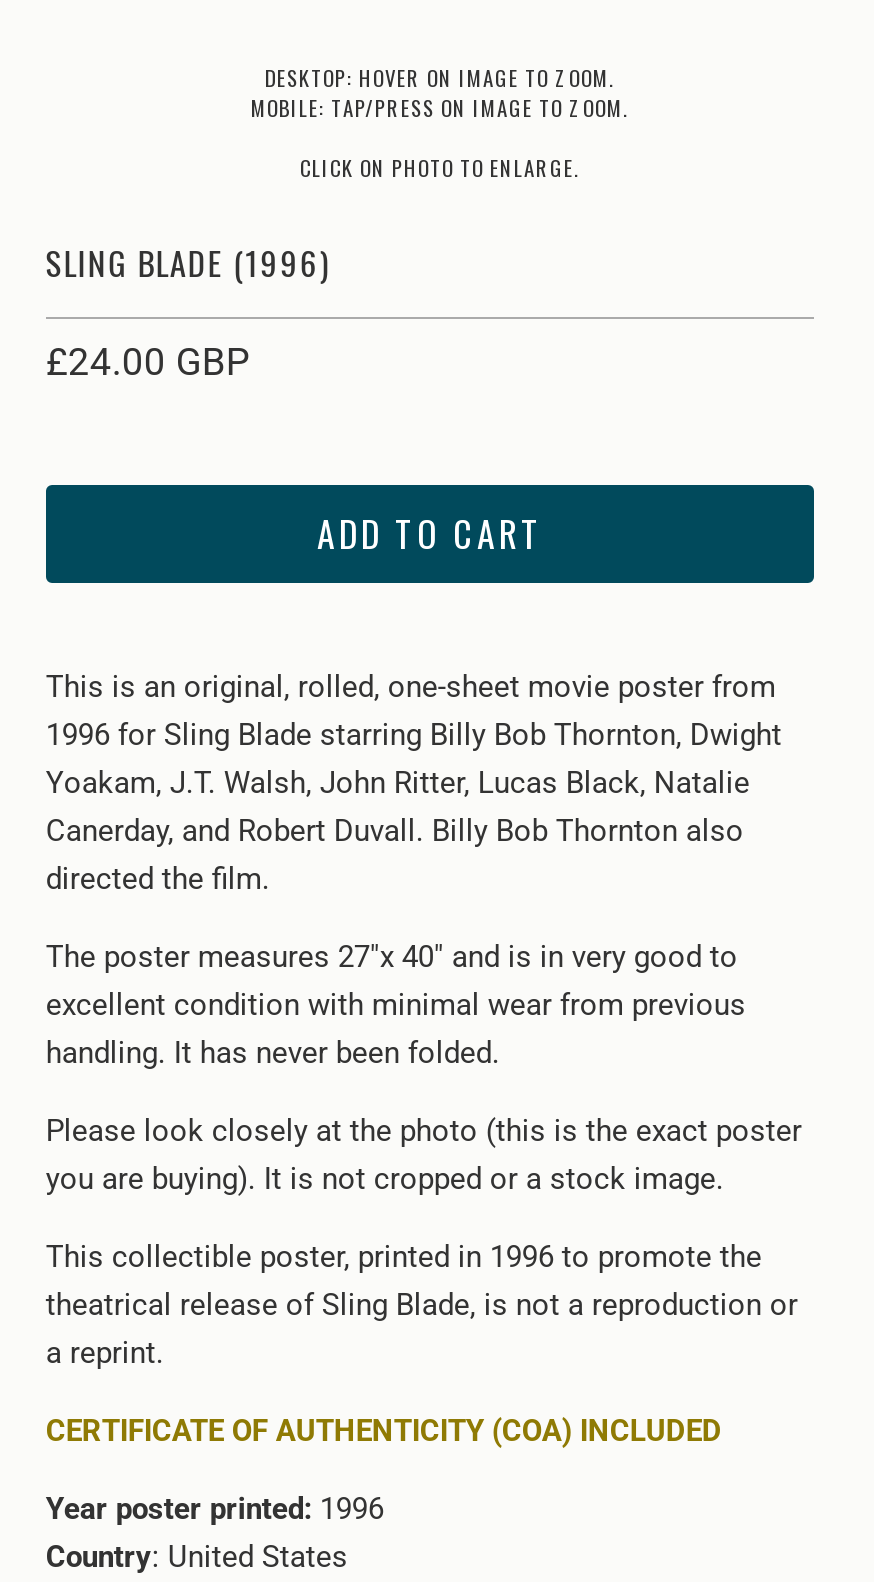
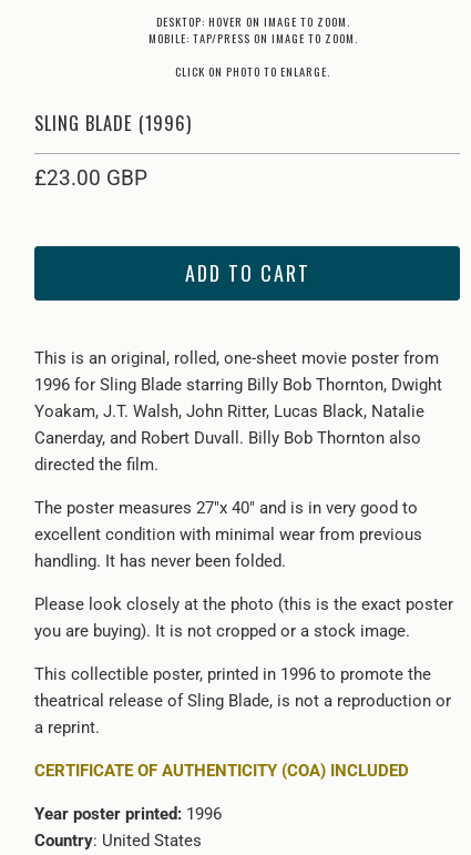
- £24.00 GBP
+ £23.00 GBP
